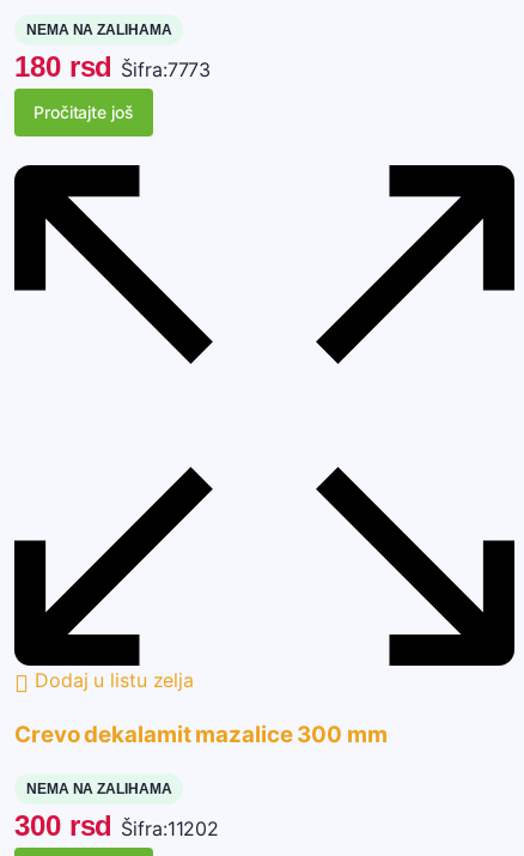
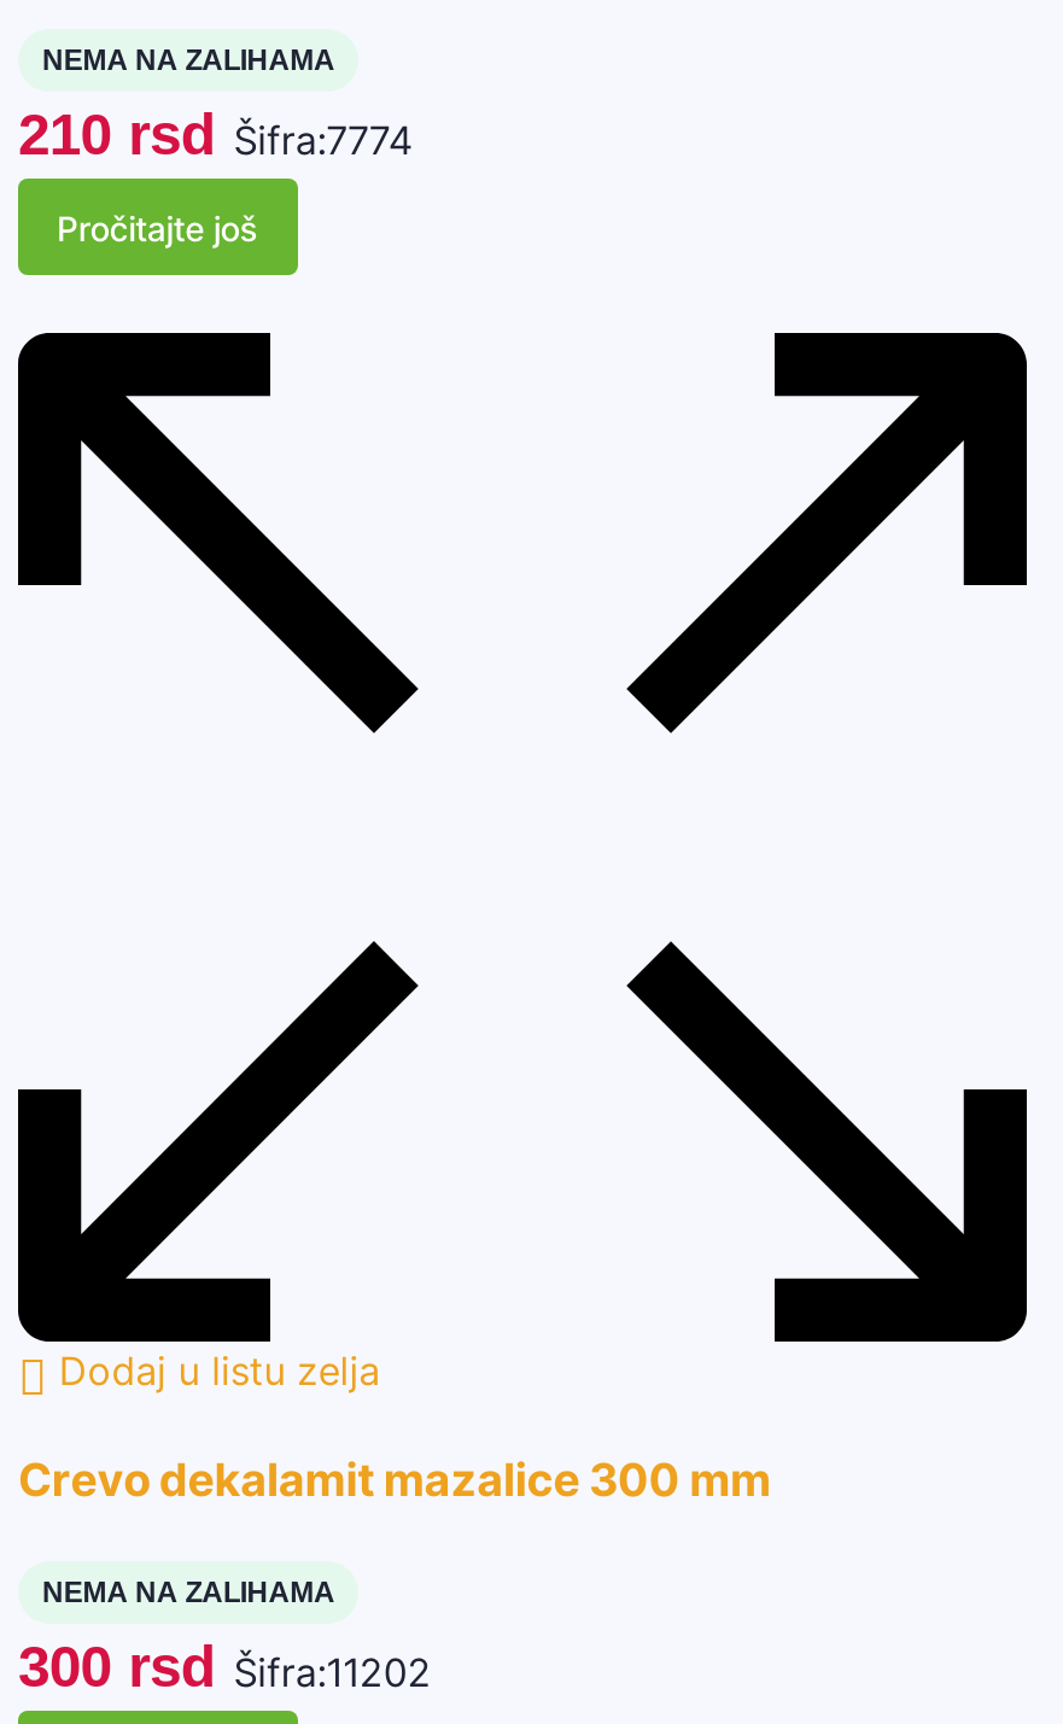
- 180 rsd Šifra:7773
+ 210 rsd Šifra:7774
